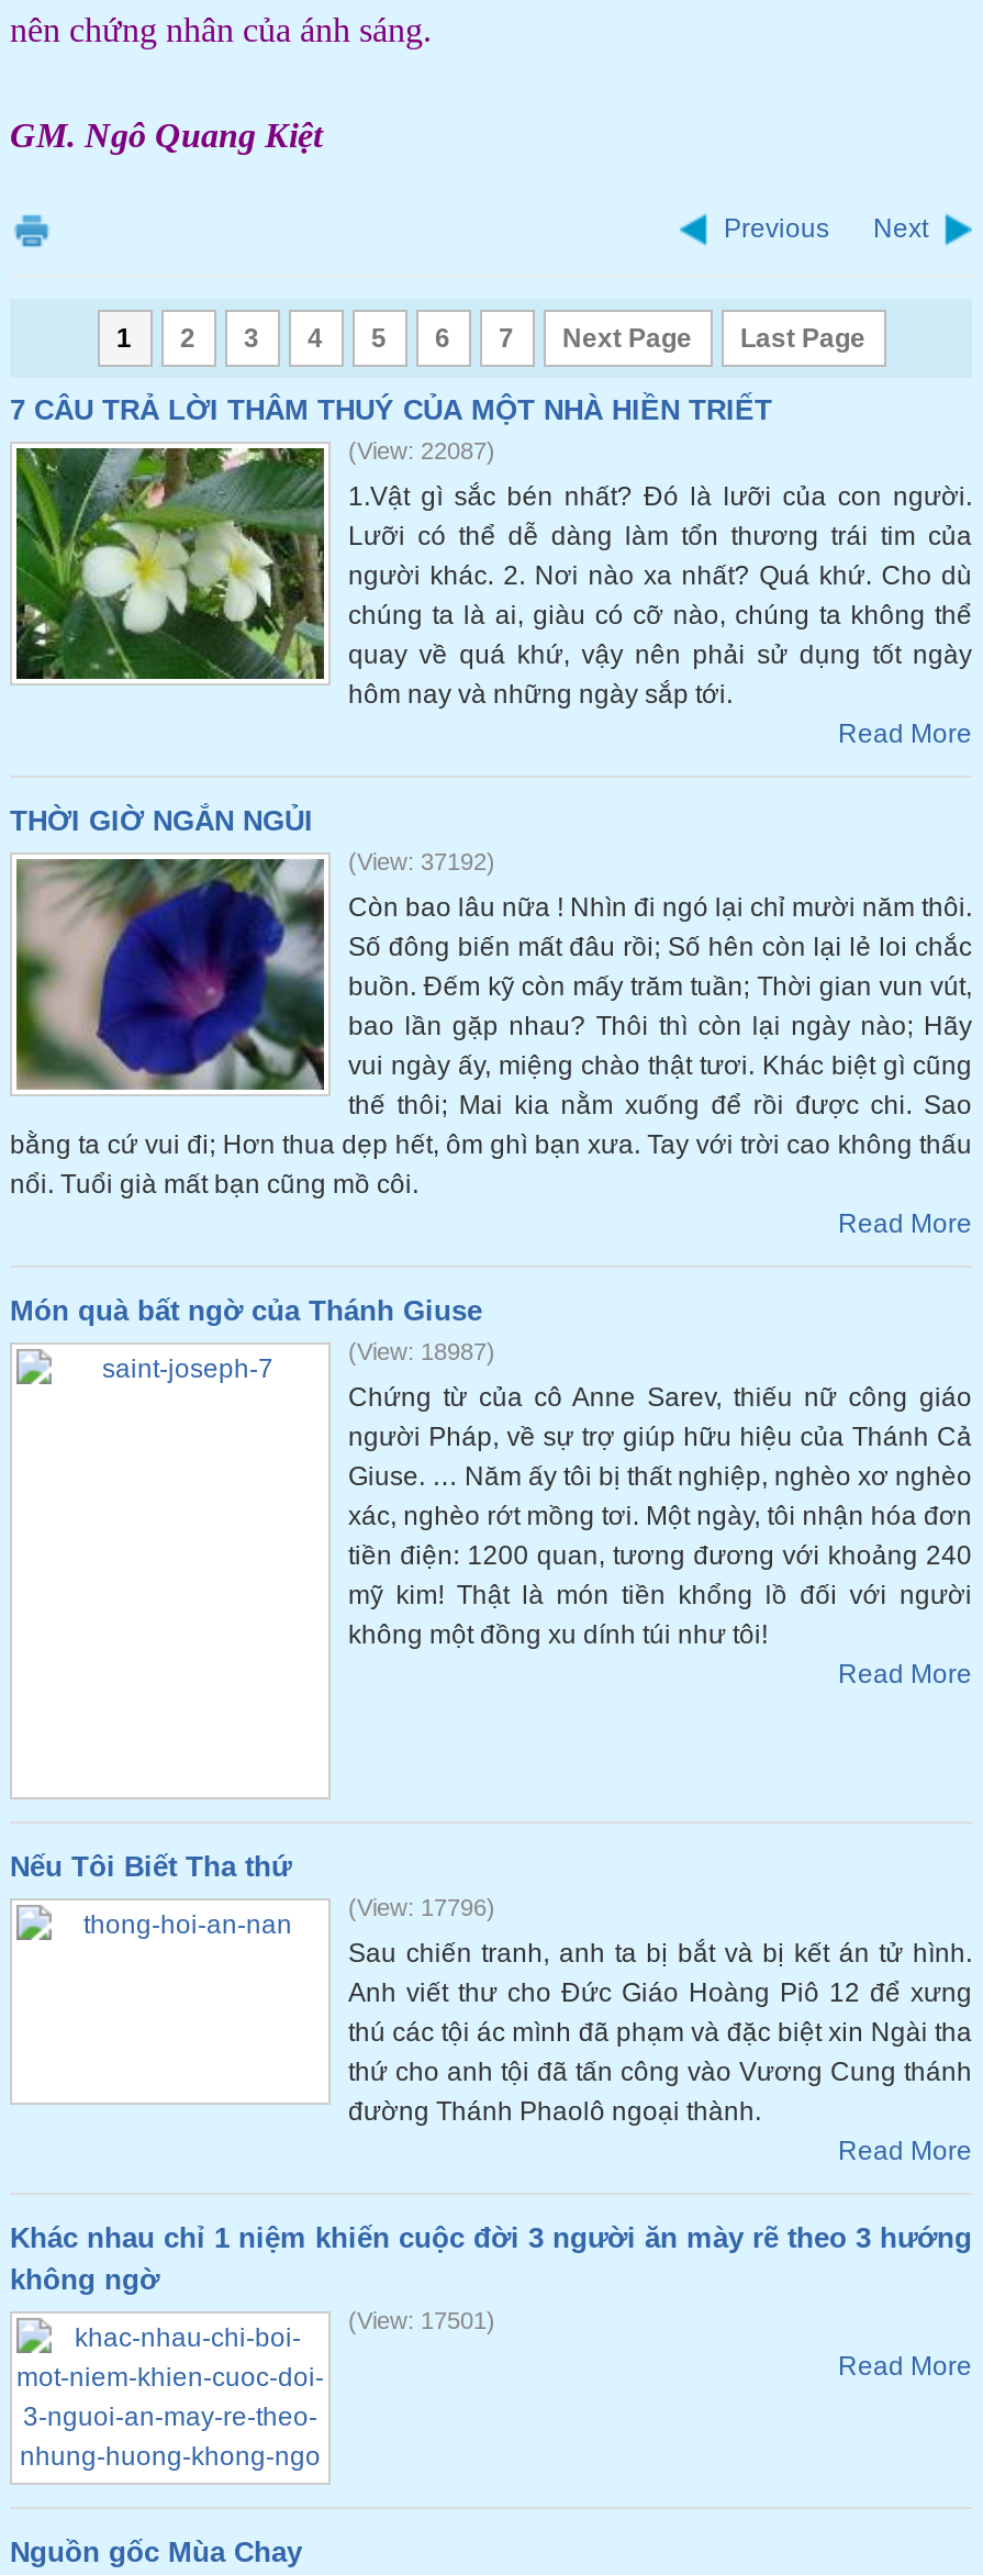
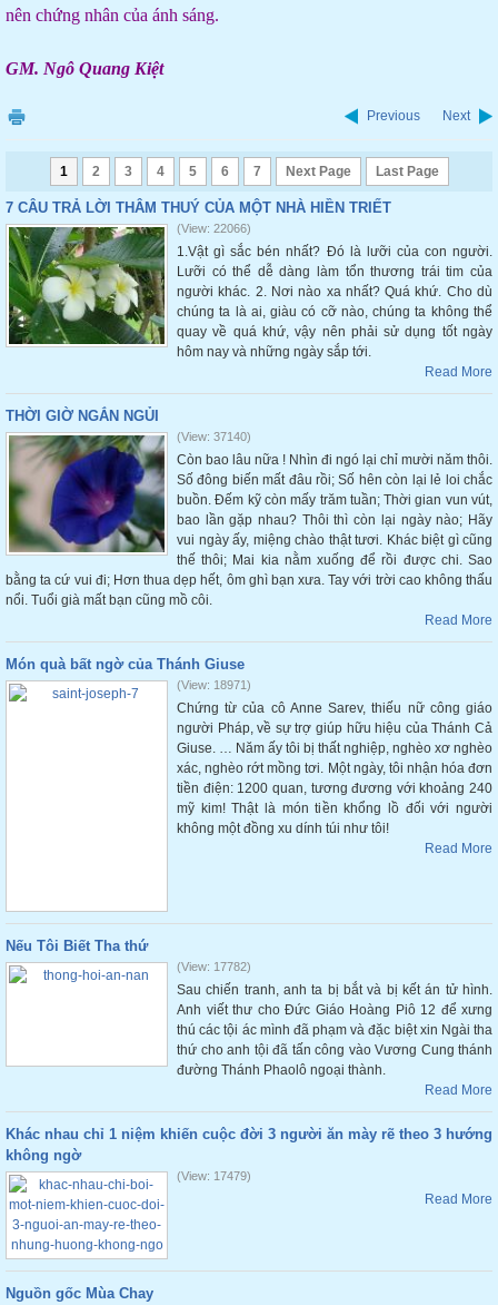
- (View: 22087)
+ (View: 22066)

- (View: 37192)
+ (View: 37140)

- (View: 18987)
+ (View: 18971)

- (View: 17796)
+ (View: 17782)

- (View: 17501)
+ (View: 17479)
